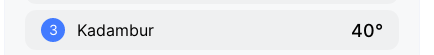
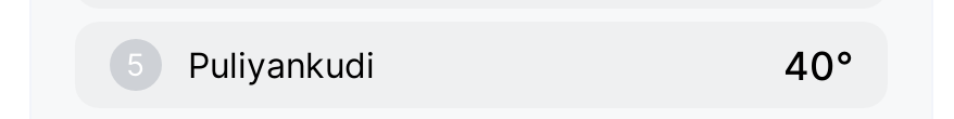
- 3
- Kadambur
+ 5
+ Puliyankudi
